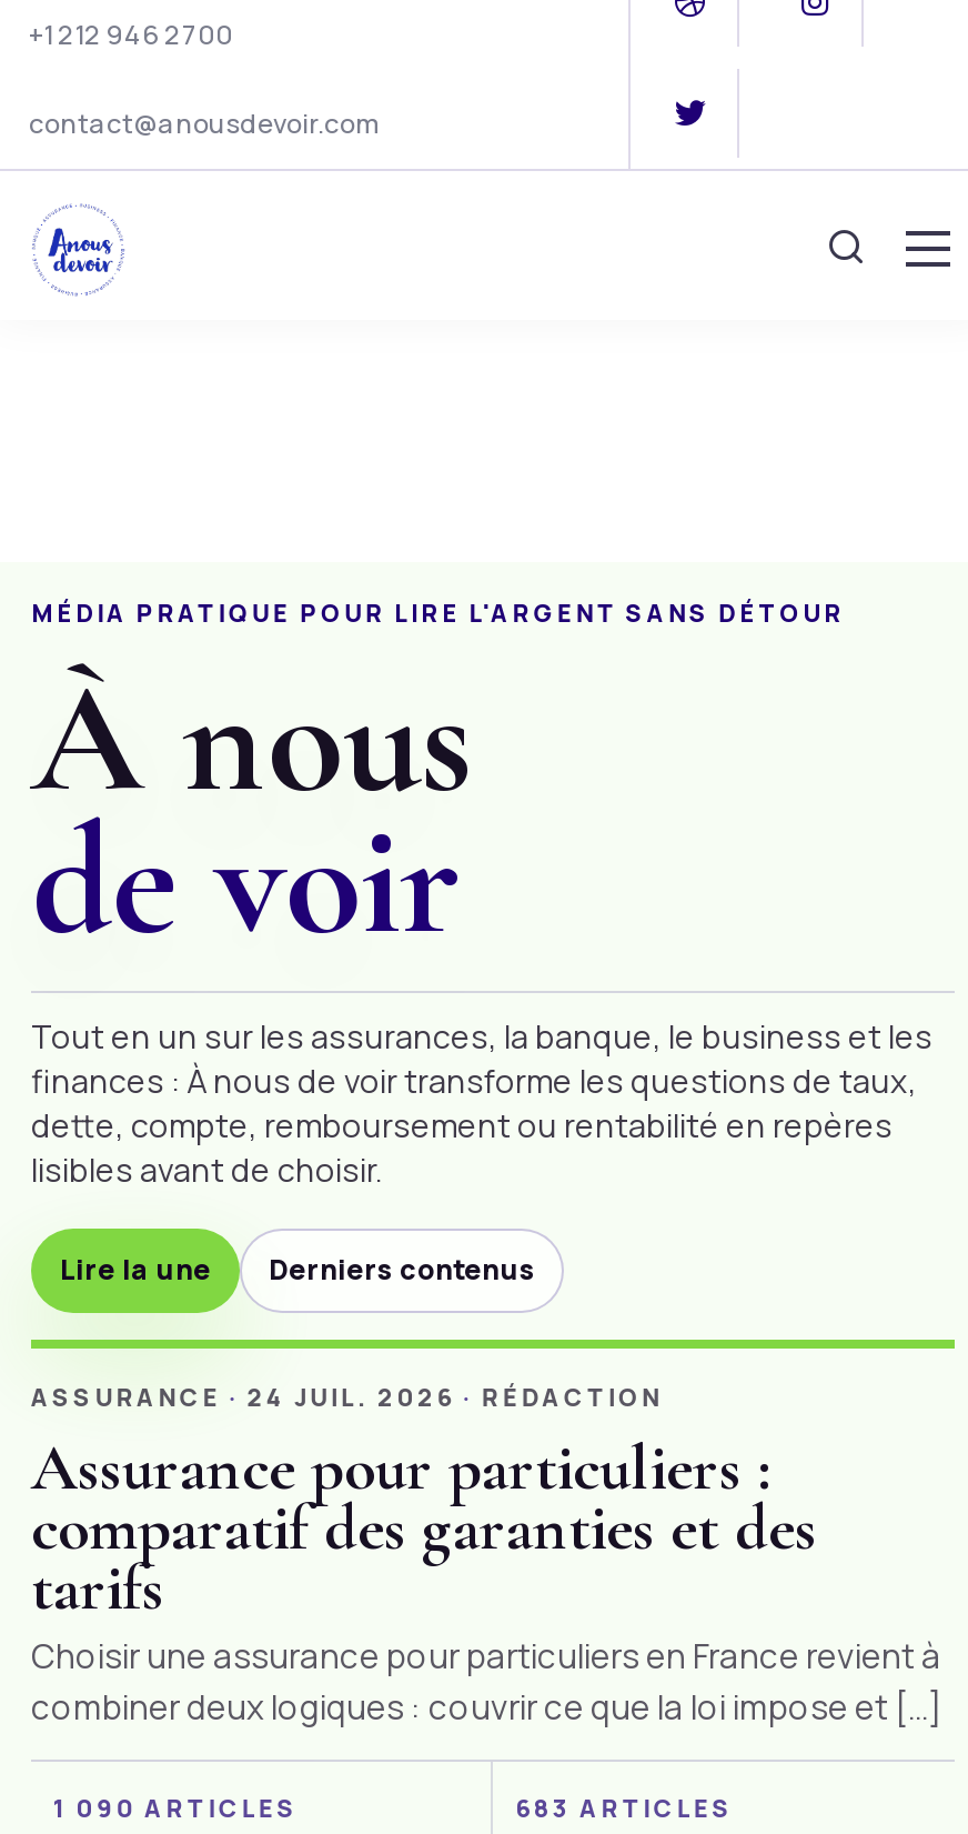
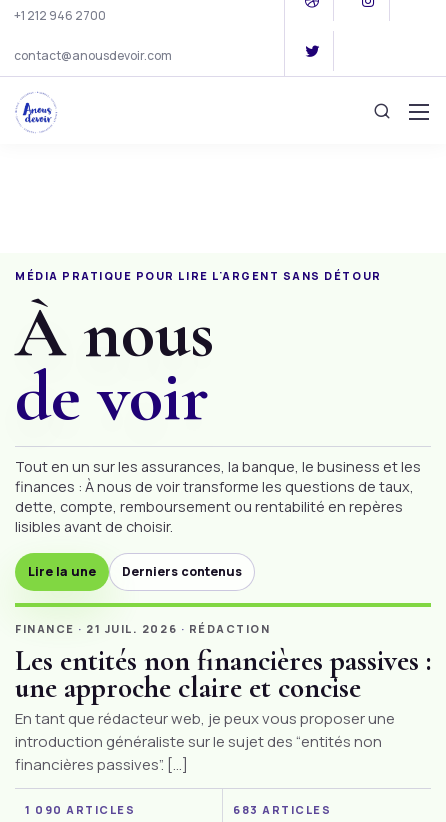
- ASSURANCE · 24 JUIL. 2026 · RÉDACTION
- Assurance pour particuliers :
- comparatif des garanties et des
- tarifs
- Choisir une assurance pour particuliers en France revient à
- combiner deux logiques : couvrir ce que la loi impose et […]
+ FINANCE · 21 JUIL. 2026 · RÉDACTION
+ Les entités non financières passives :
+ une approche claire et concise
+ En tant que rédacteur web, je peux vous proposer une
+ introduction généraliste sur le sujet des “entités non
+ financières passives”. […]
